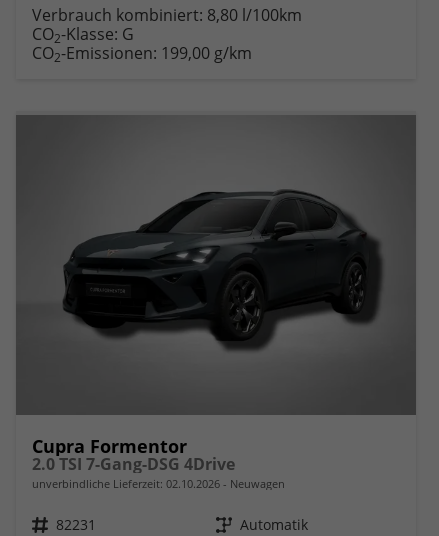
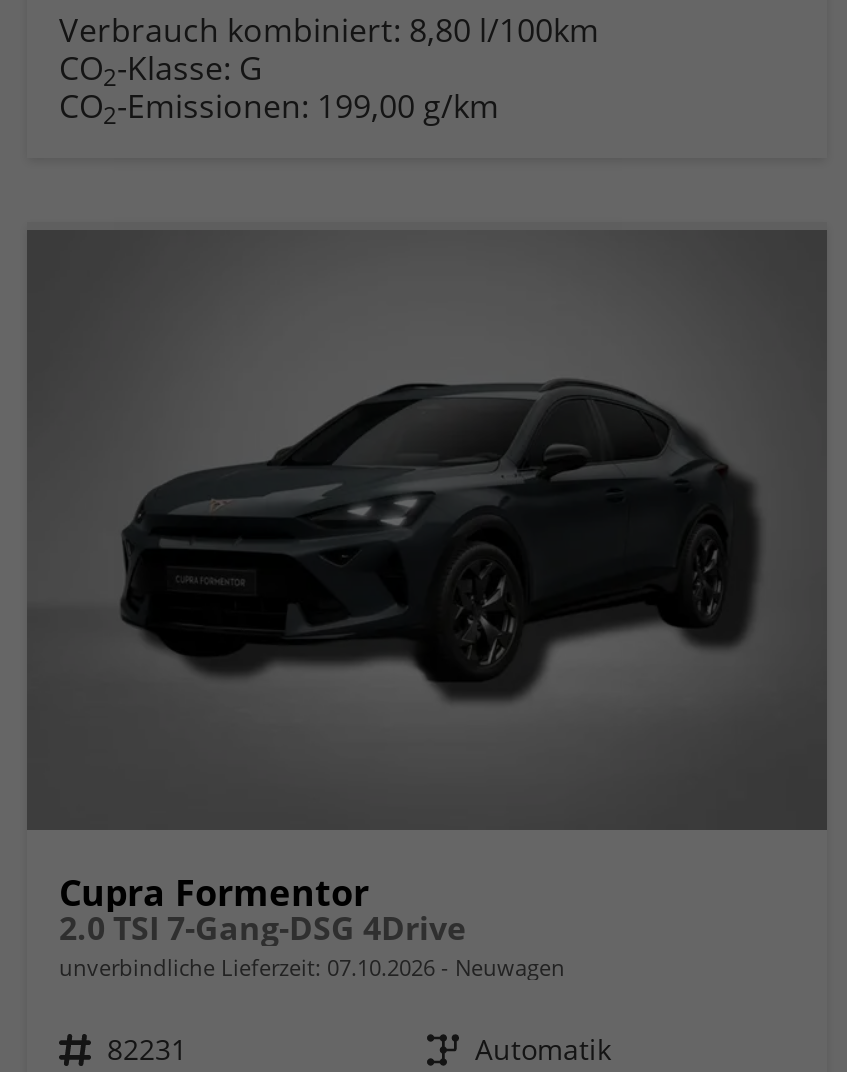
- unverbindliche Lieferzeit: 02.10.2026 Neuwagen
+ unverbindliche Lieferzeit: 07.10.2026 Neuwagen
